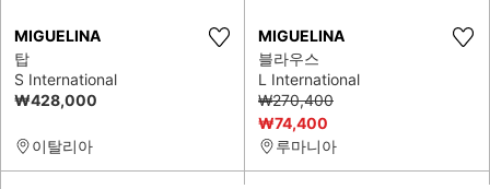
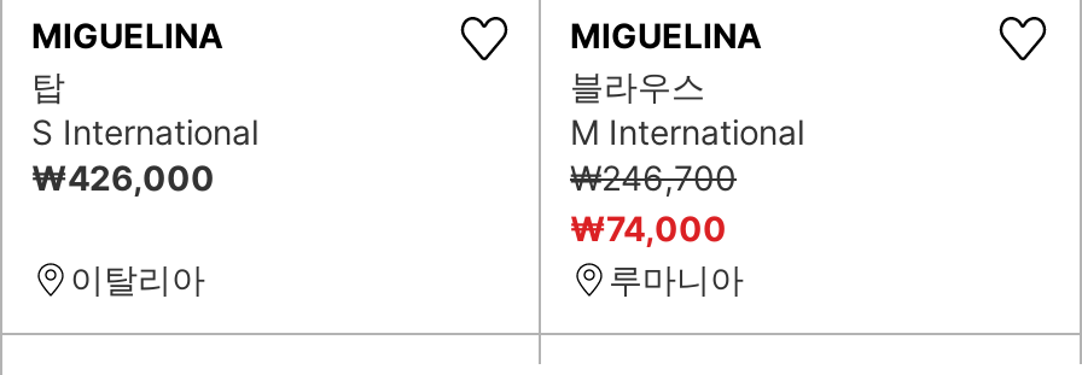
- L International
+ M International

- ₩428,000
+ ₩426,000

- ₩270,400
+ ₩246,700

- ₩74,400
+ ₩74,000
